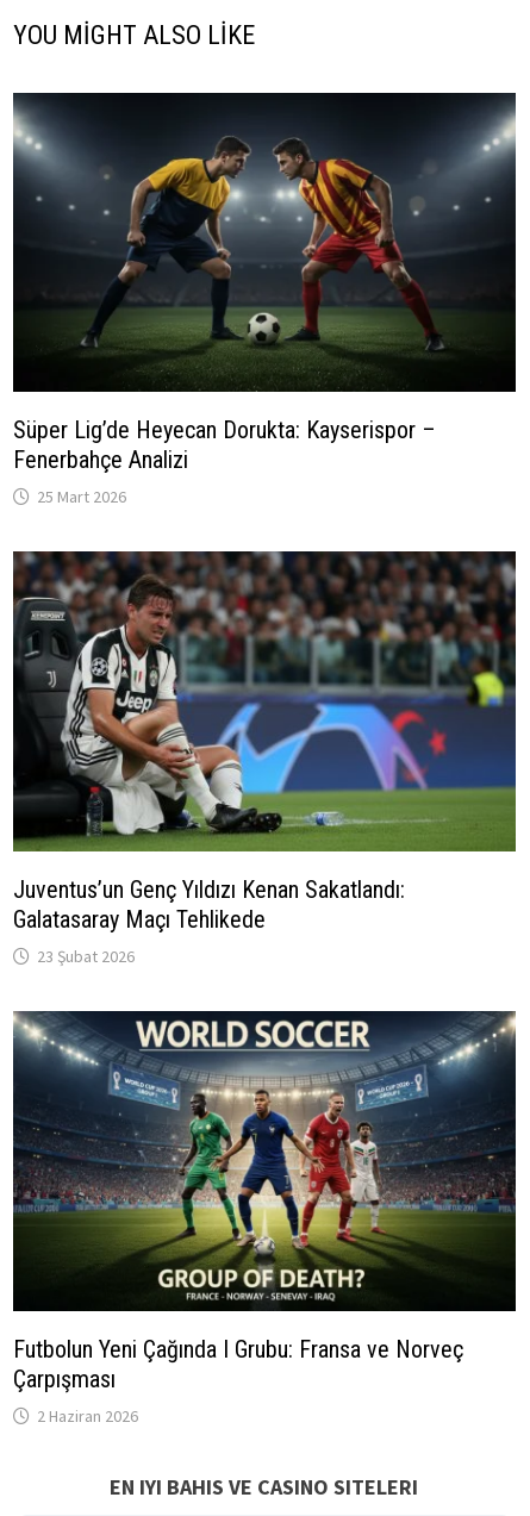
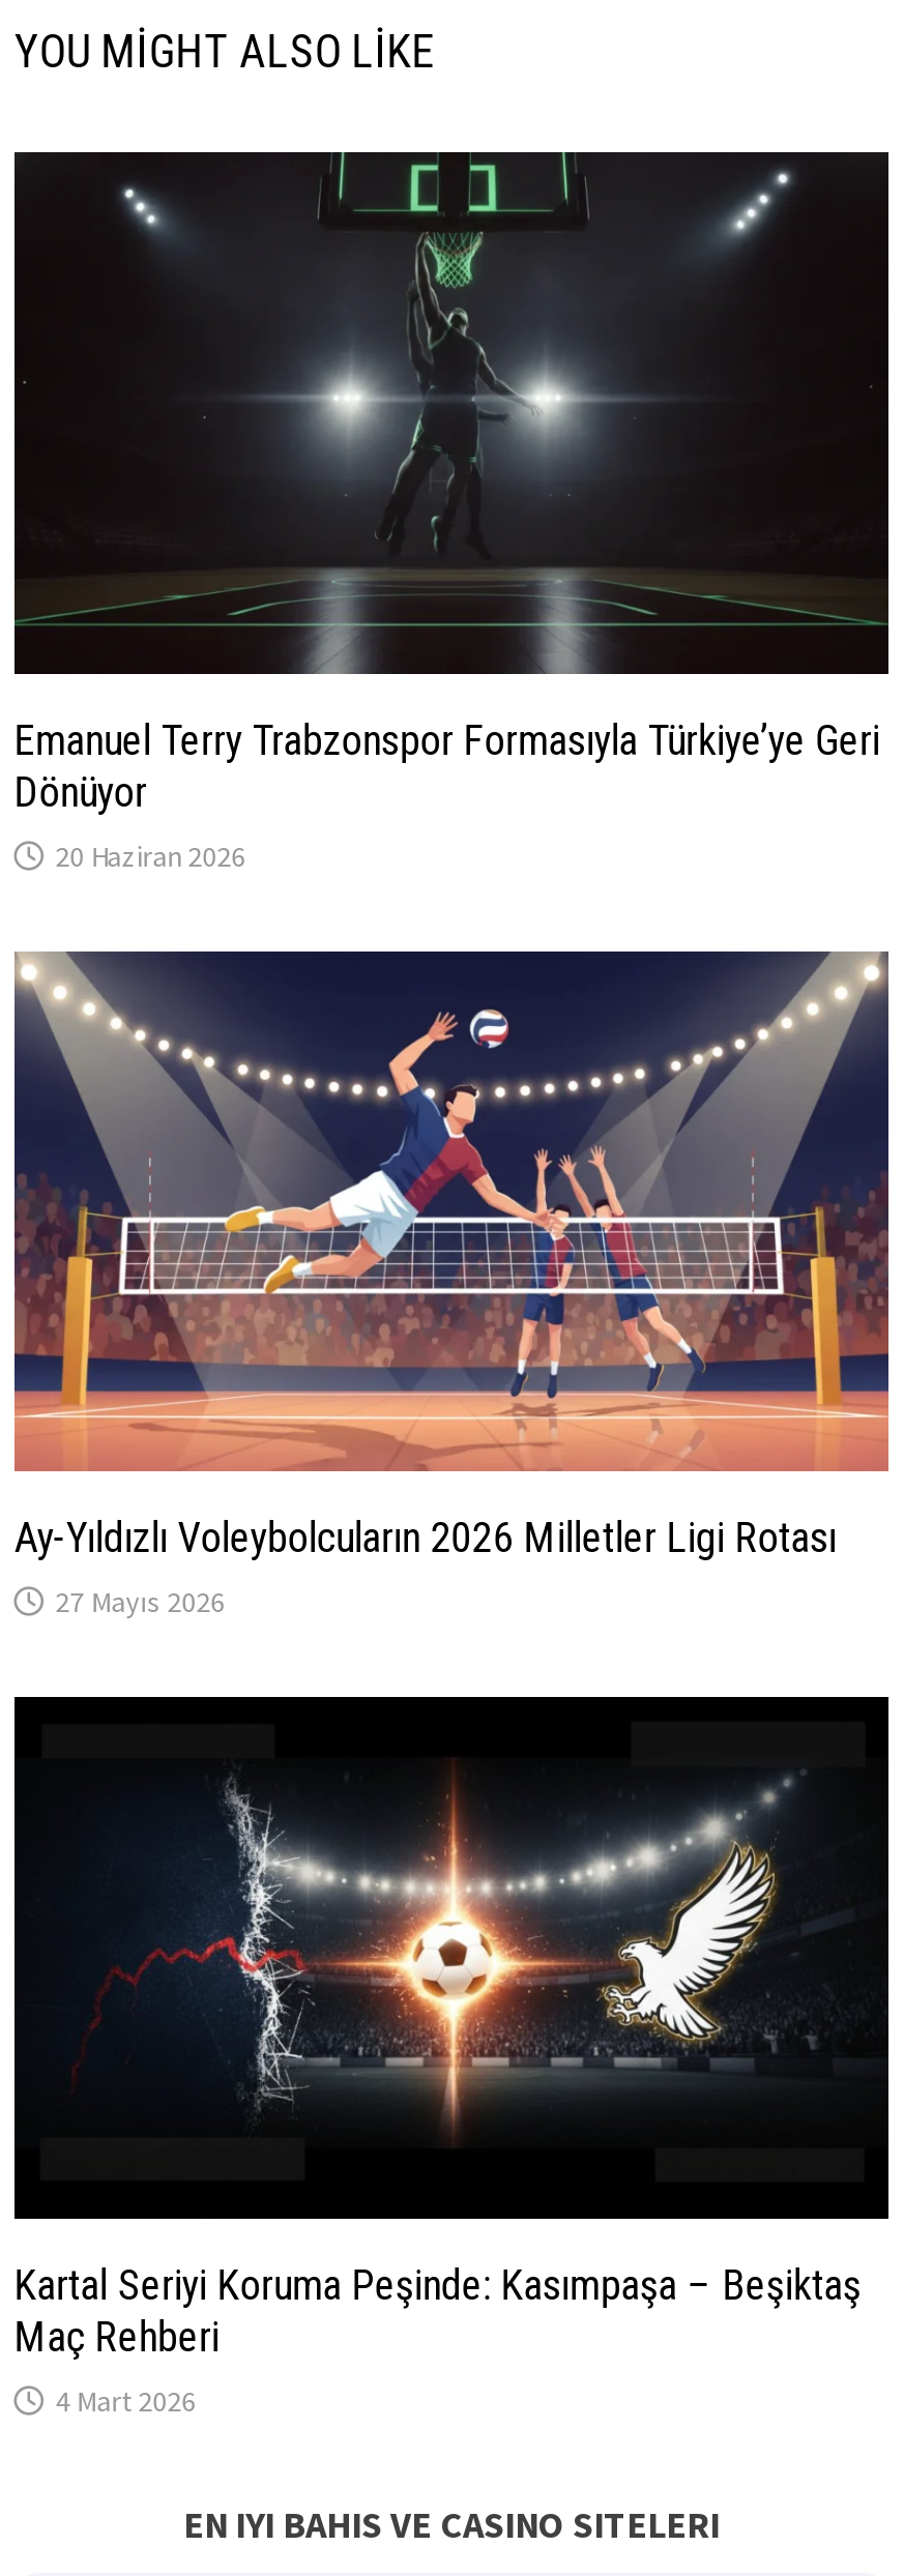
- [image]
- Süper Lig’de Heyecan Dorukta: Kayserispor –
- Fenerbahçe Analizi
- 25 Mart 2026
+ [image]
+ Emanuel Terry Trabzonspor Formasıyla Türkiye’ye Geri
+ Dönüyor
+ 20 Haziran 2026

- [image]
- Juventus’un Genç Yıldızı Kenan Sakatlandı:
- Galatasaray Maçı Tehlikede
- 23 Şubat 2026
+ [image]
+ Ay-Yıldızlı Voleybolcuların 2026 Milletler Ligi Rotası
+ 27 Mayıs 2026

- [image]
- Futbolun Yeni Çağında I Grubu: Fransa ve Norveç
- Çarpışması
- 2 Haziran 2026
+ [image]
+ Kartal Seriyi Koruma Peşinde: Kasımpaşa – Beşiktaş
+ Maç Rehberi
+ 4 Mart 2026
